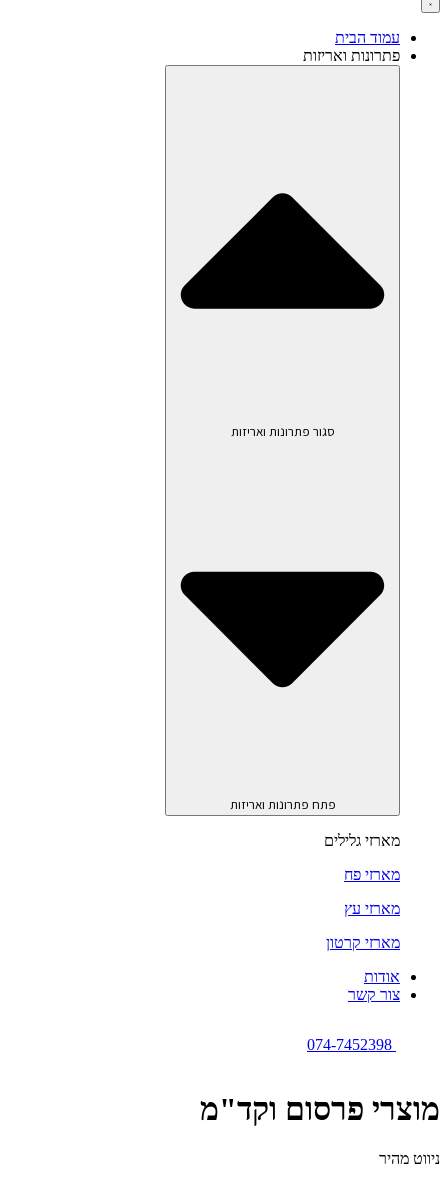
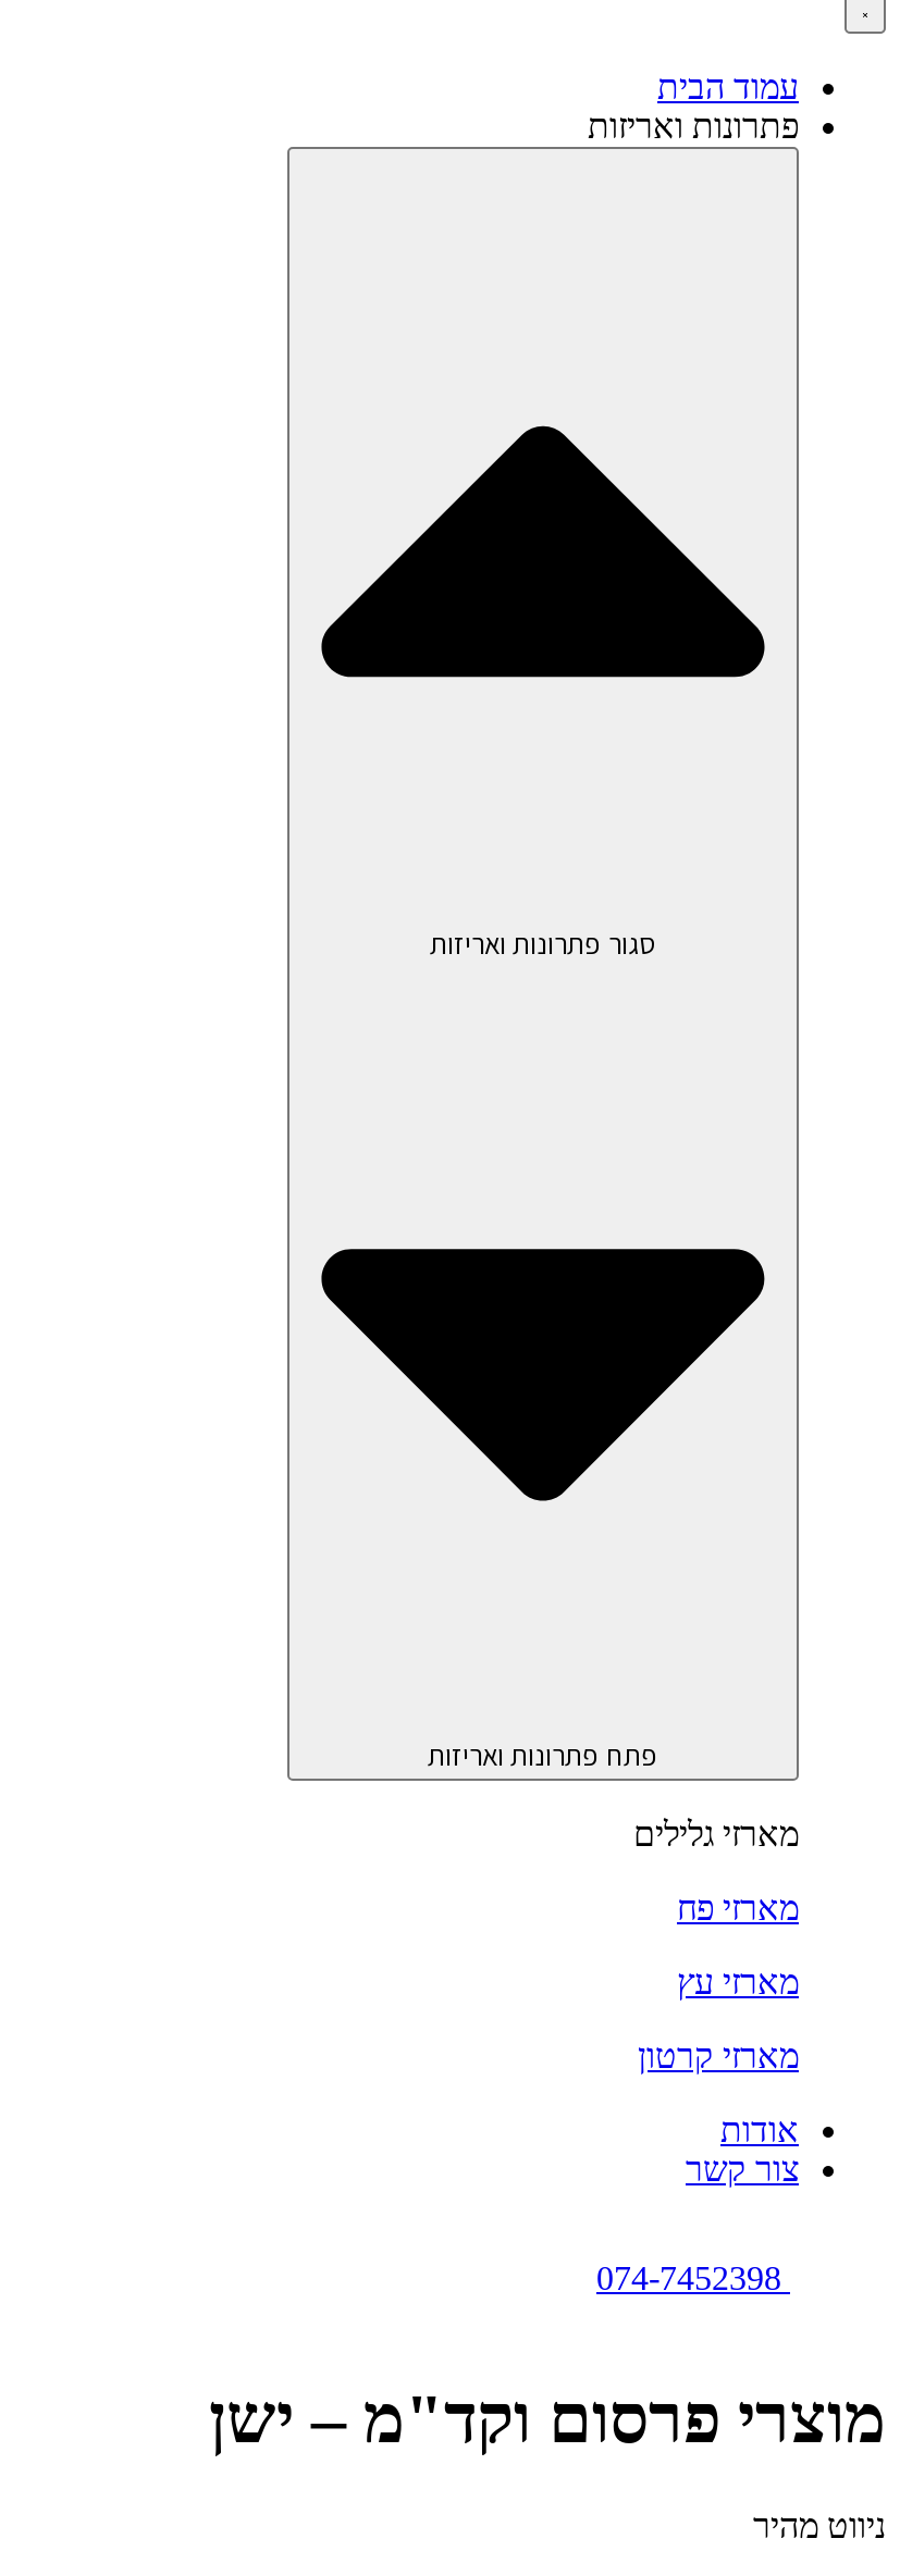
- מוצרי פרסום וקד"מ
+ מוצרי פרסום וקד"מ – ישן
